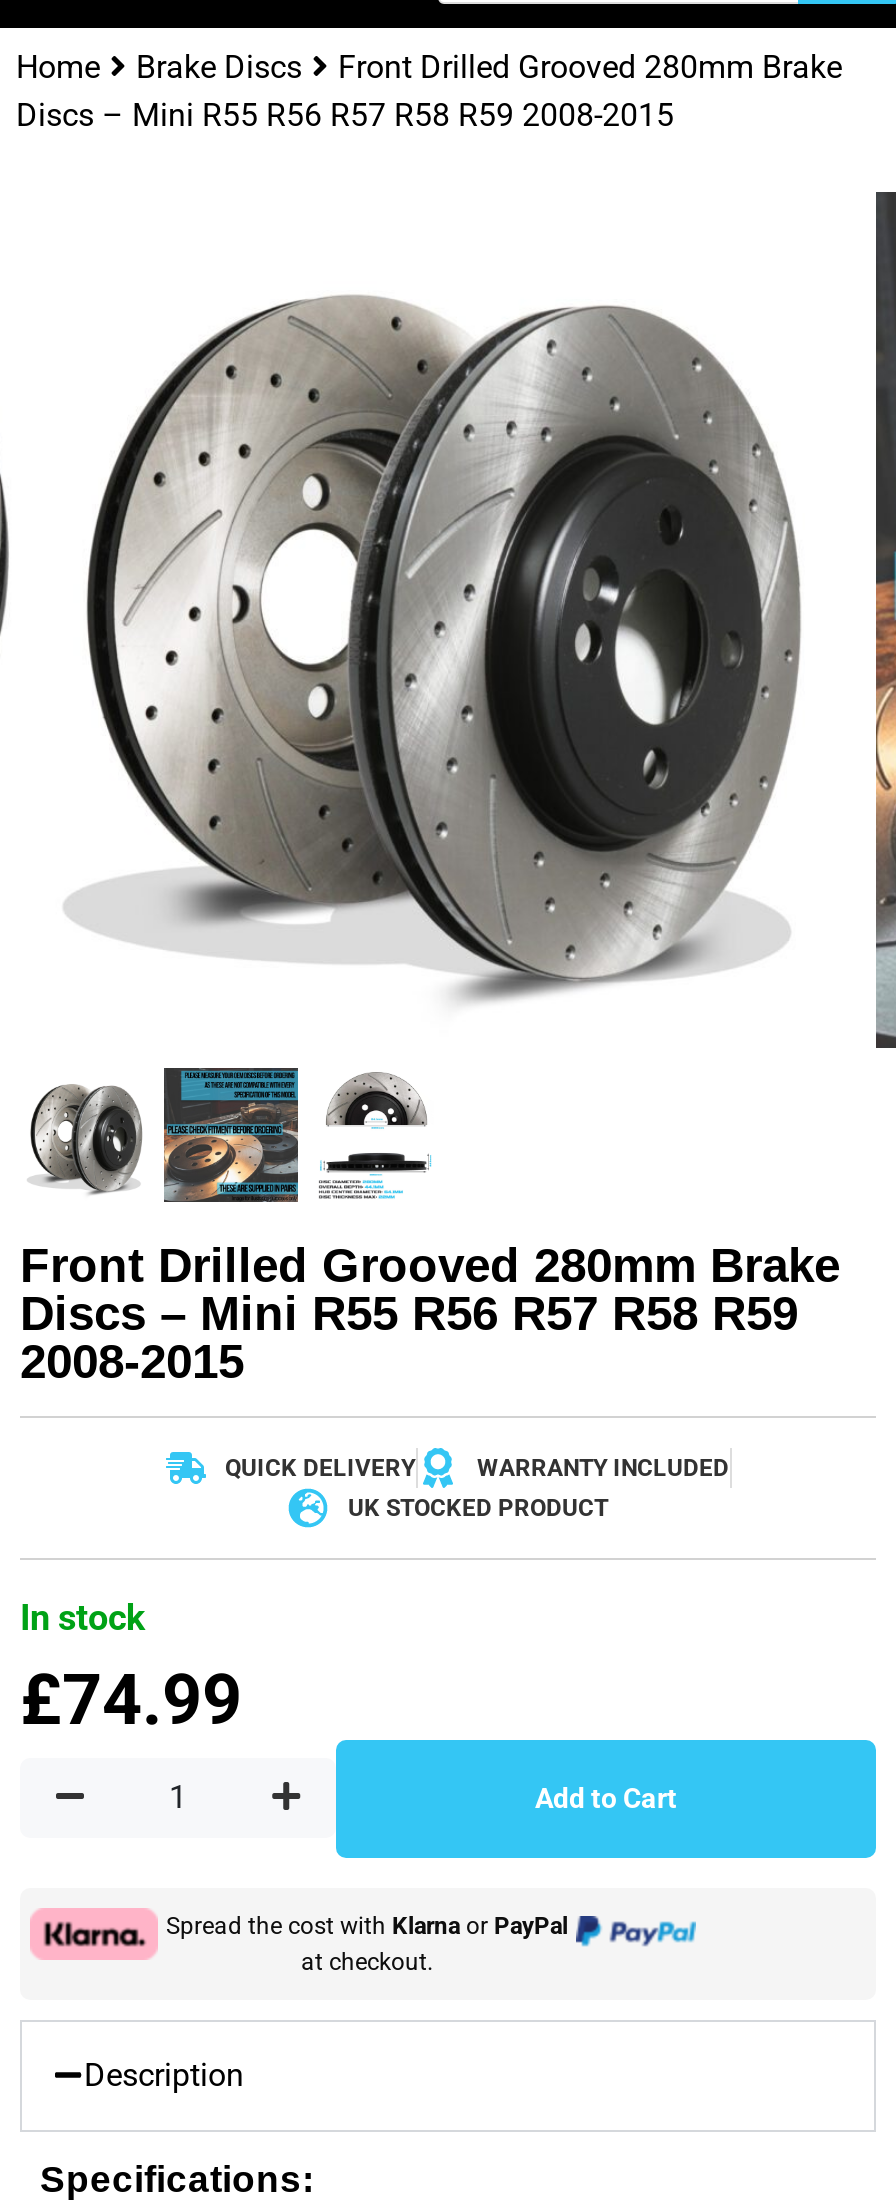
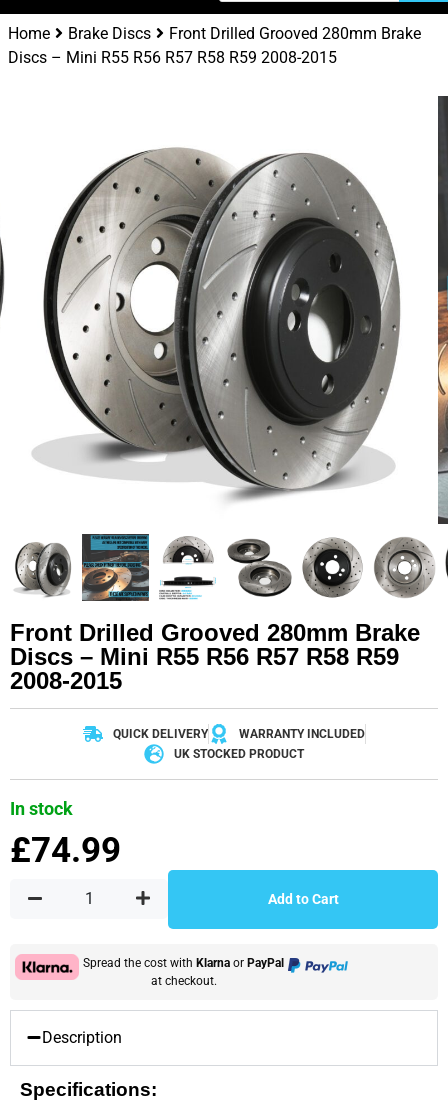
+ [image]

+ [image]

+ [image]
